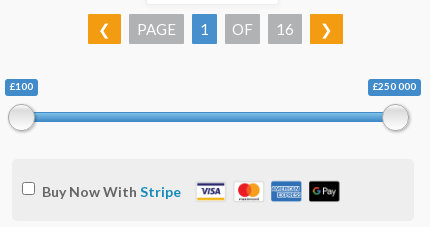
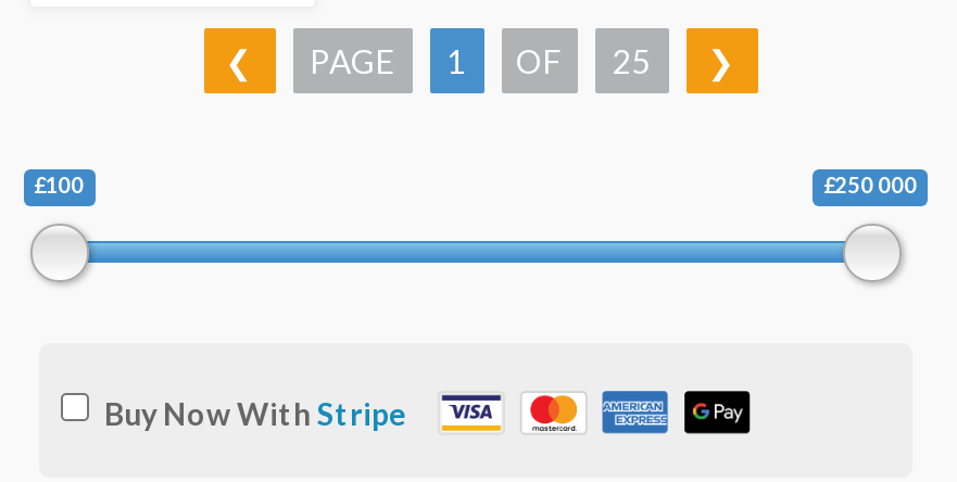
- 16
+ 25
